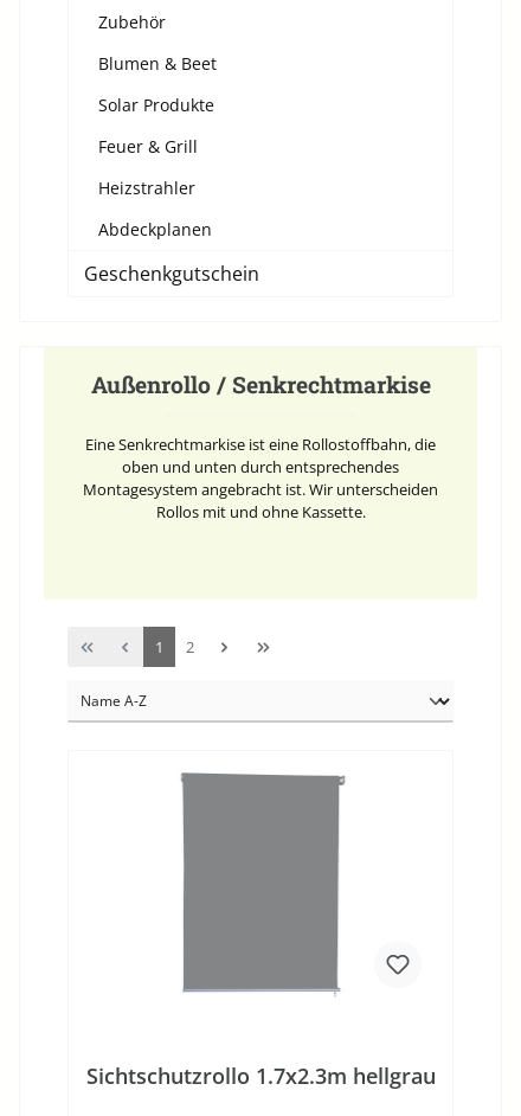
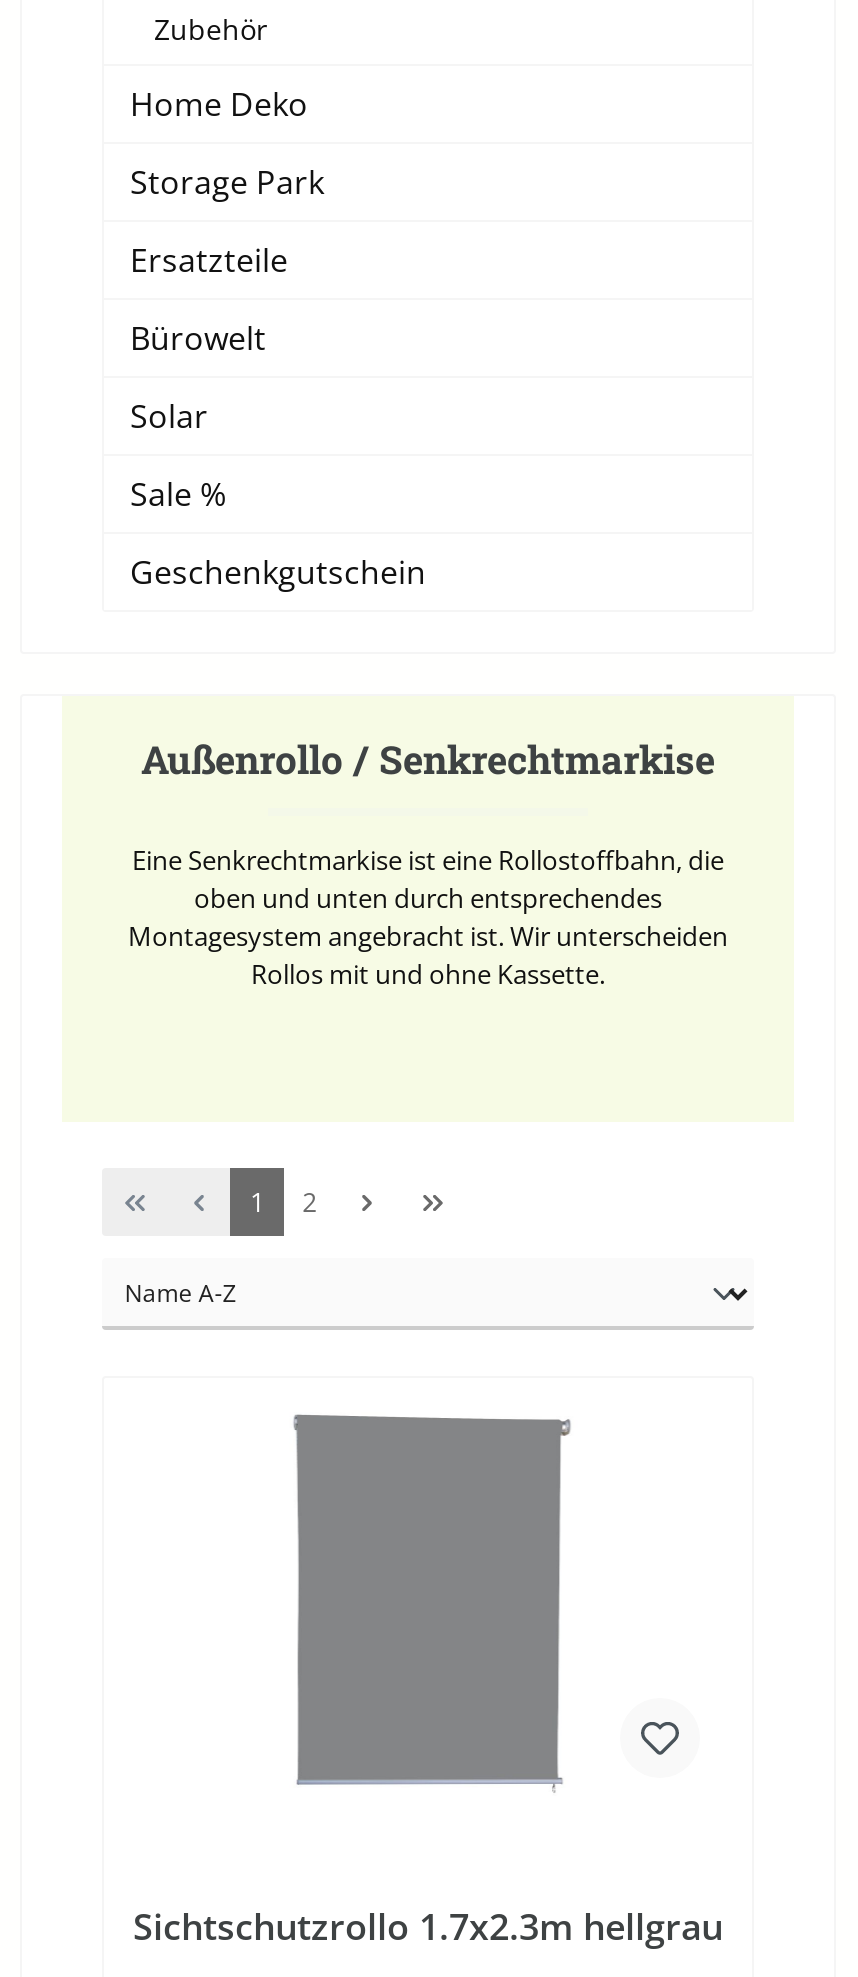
- Blumen & Beet
- Solar Produkte
- Feuer & Grill
- Heizstrahler
- Abdeckplanen
+ Home Deko
+ Storage Park
+ Ersatzteile
+ Bürowelt
+ Solar
+ Sale %
